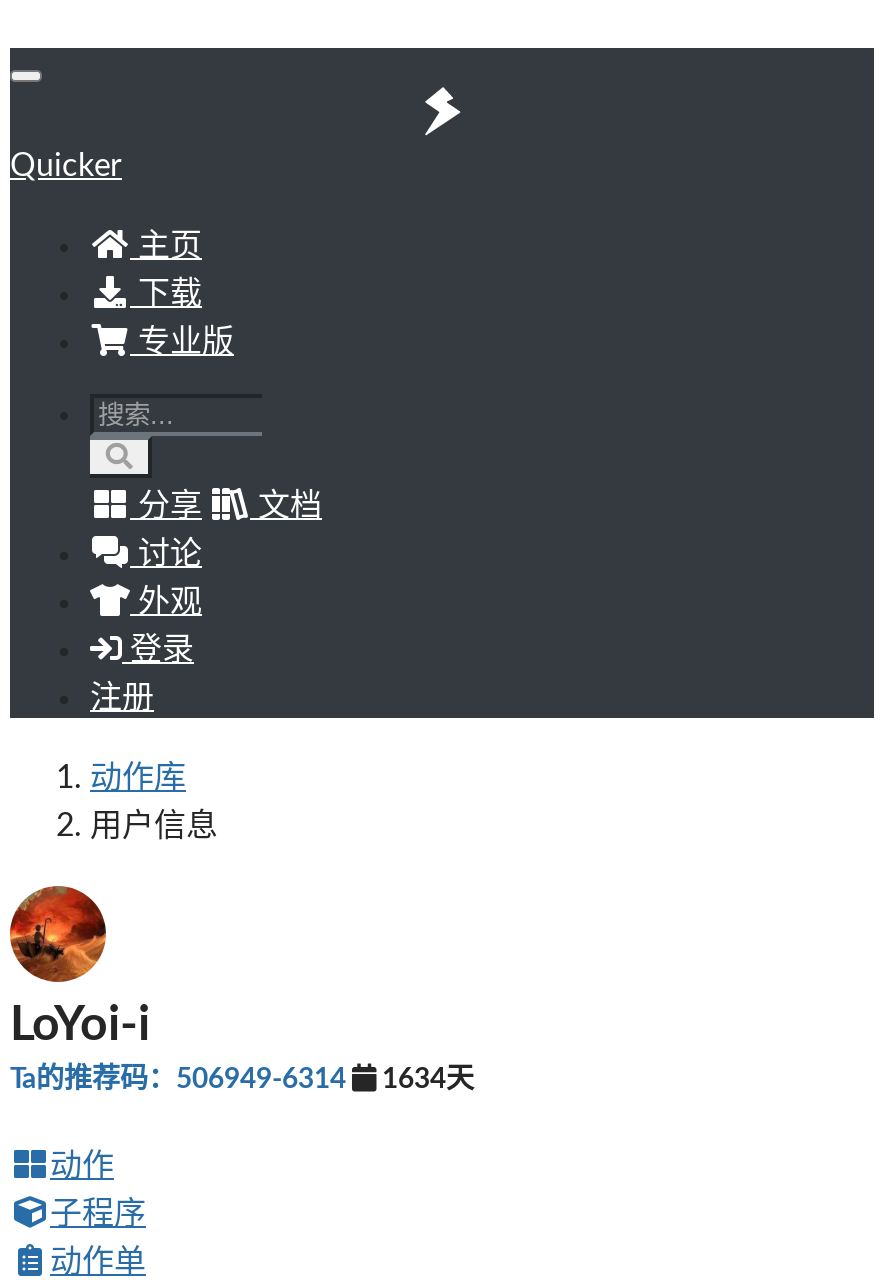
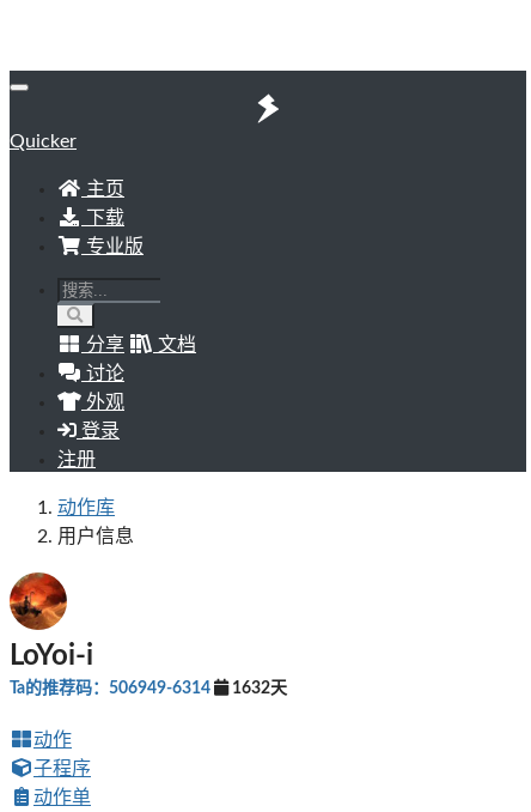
- Ta的推荐码：506949-6314 1634天
+ Ta的推荐码：506949-6314 1632天
